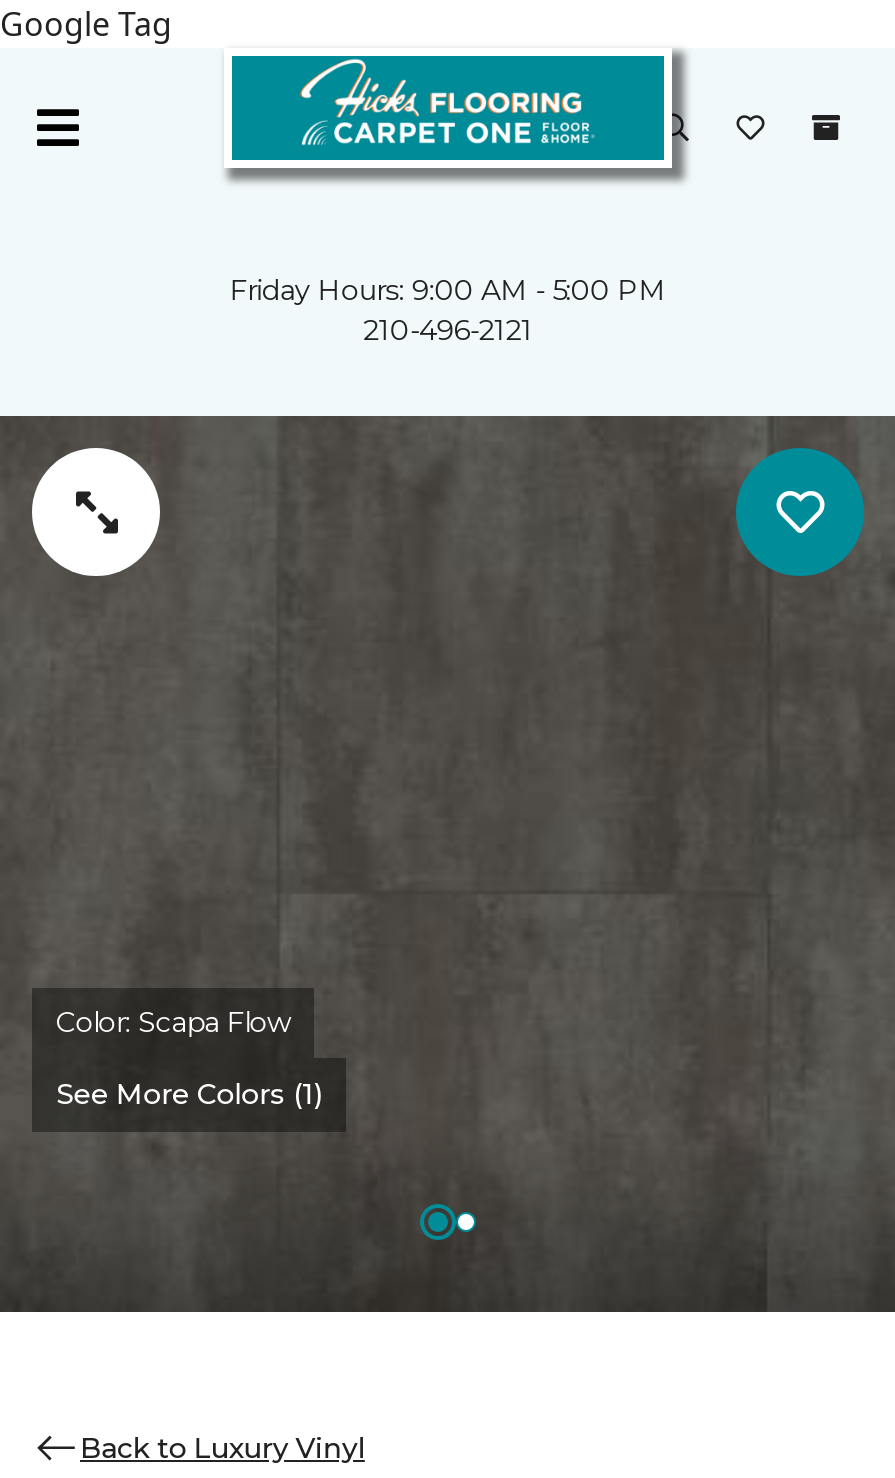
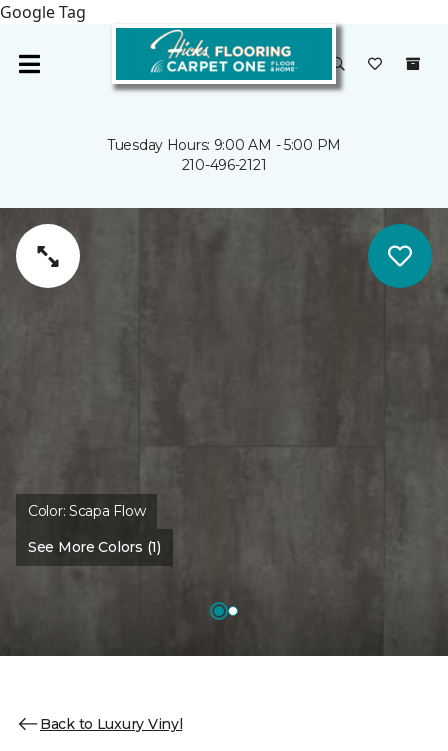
- Friday Hours: 9:00 AM - 5:00 PM
+ Tuesday Hours: 9:00 AM - 5:00 PM
